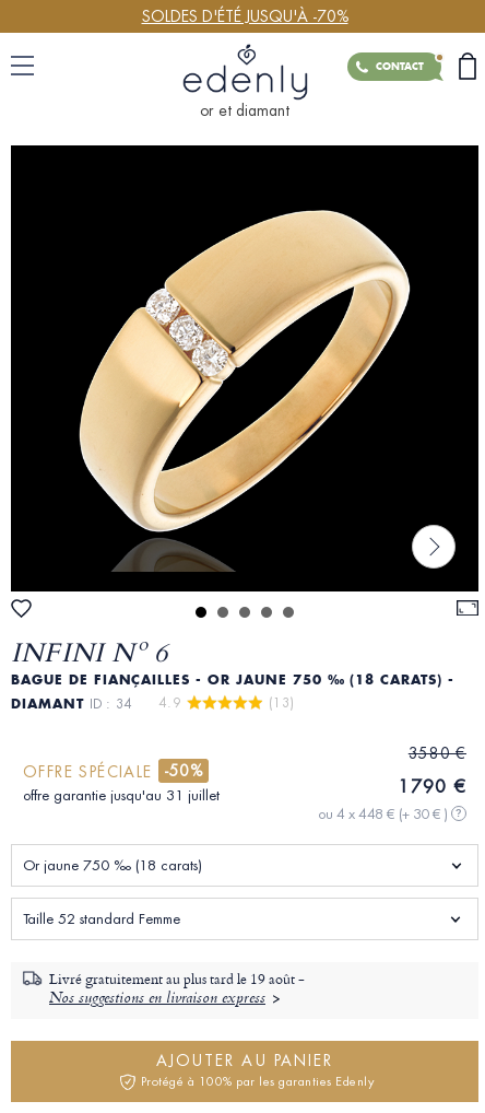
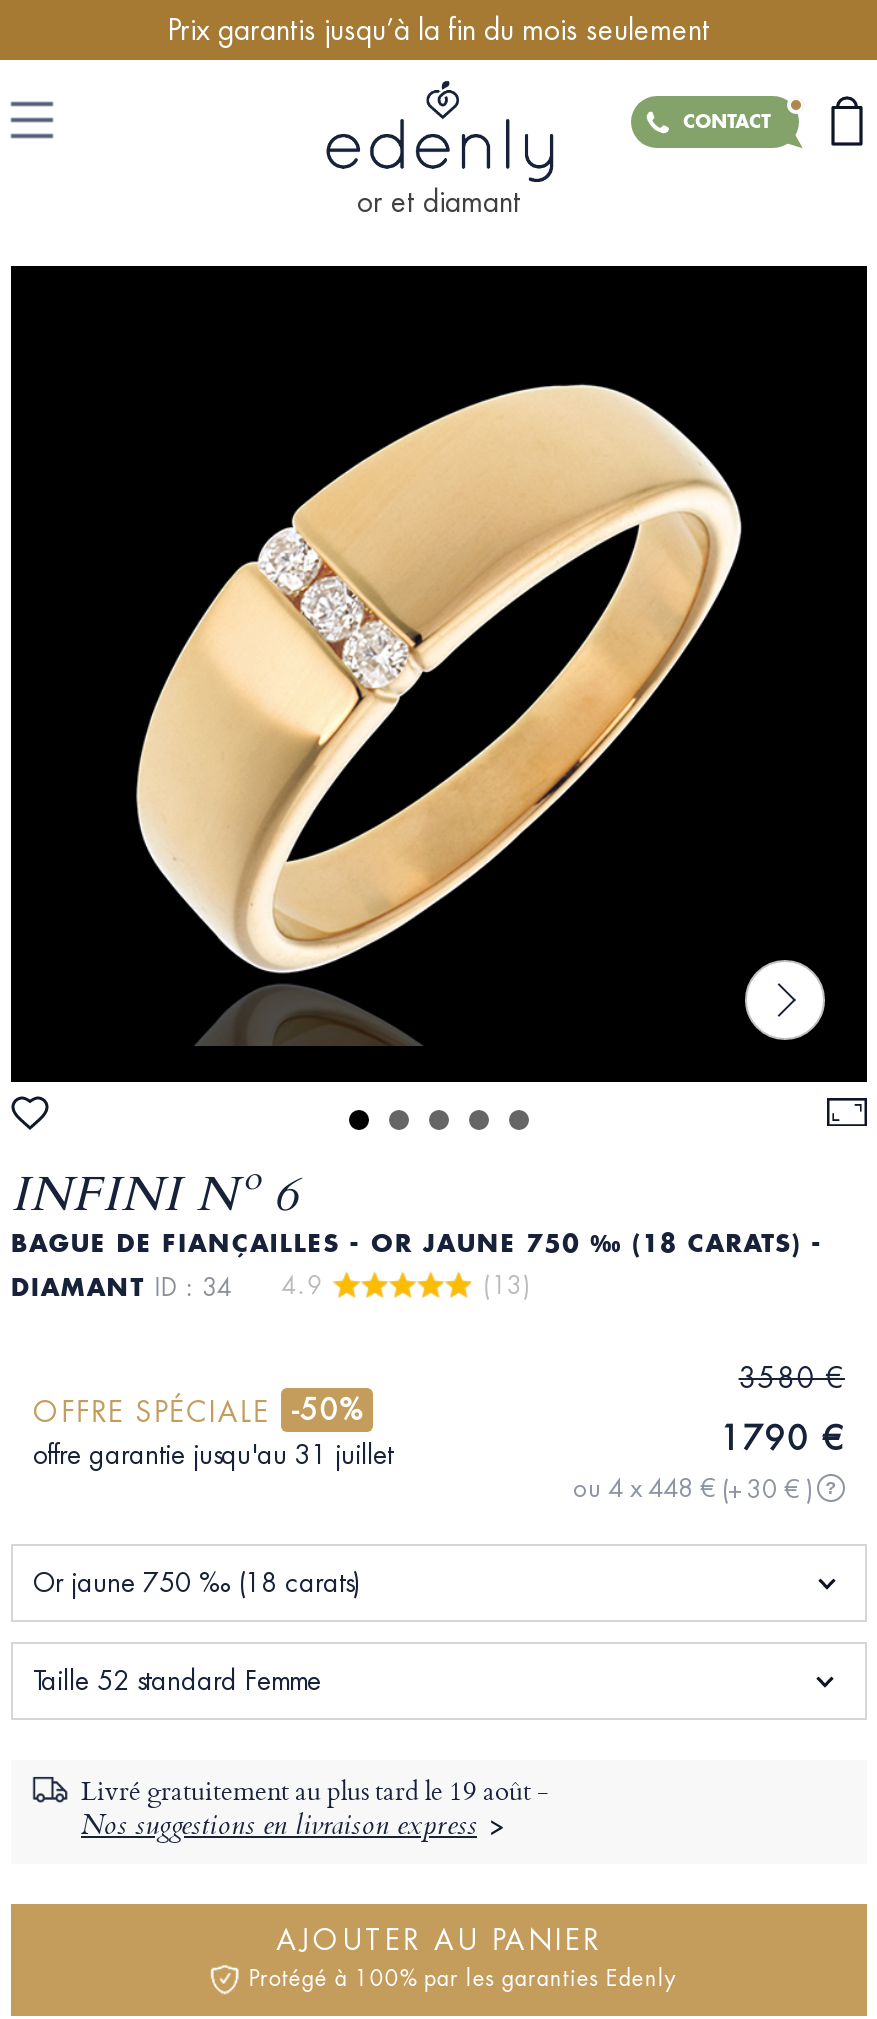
- SOLDES D'ÉTÉ JUSQU'À -70%
+ Prix garantis jusqu’à la fin du mois seulement
